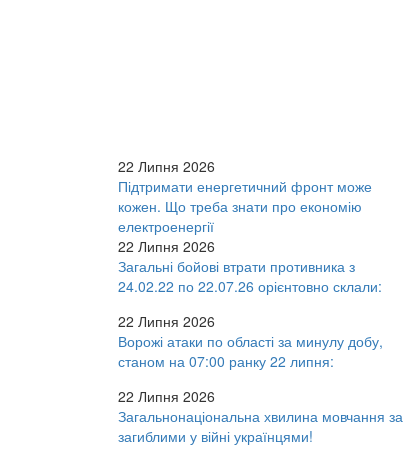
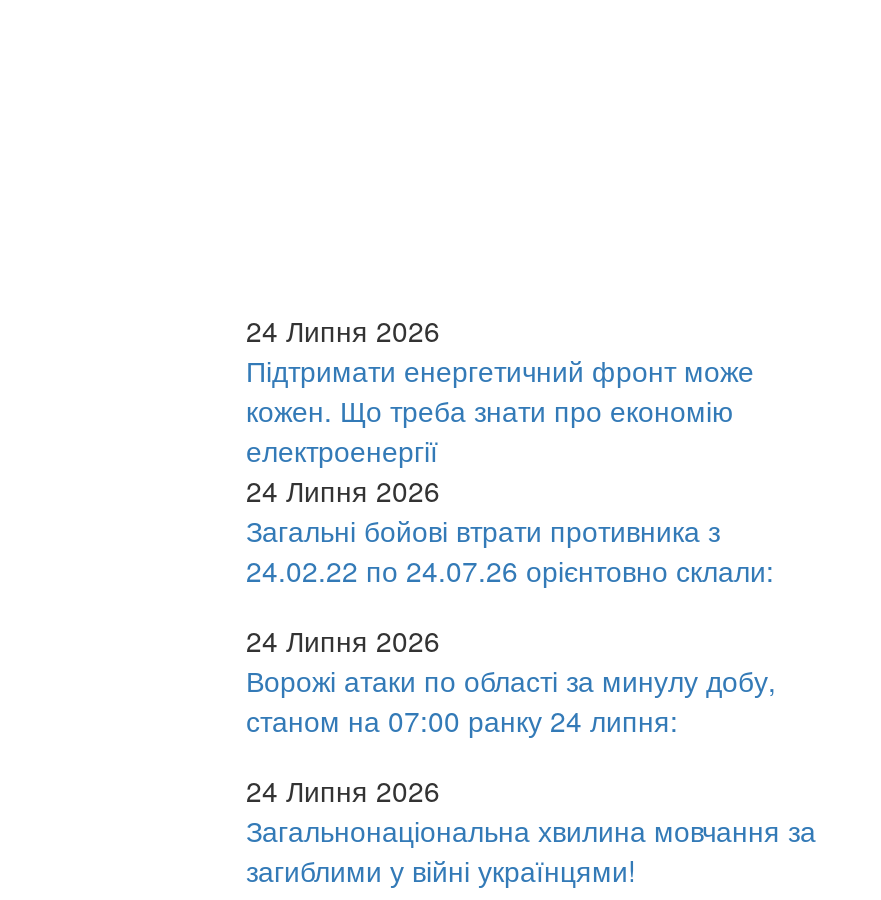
- 22 Липня 2026
+ 24 Липня 2026

- 22 Липня 2026
+ 24 Липня 2026

- 24.02.22 по 22.07.26 орієнтовно склали:
+ 24.02.22 по 24.07.26 орієнтовно склали:

- 22 Липня 2026
+ 24 Липня 2026

- станом на 07:00 ранку 22 липня:
+ станом на 07:00 ранку 24 липня:

- 22 Липня 2026
+ 24 Липня 2026
